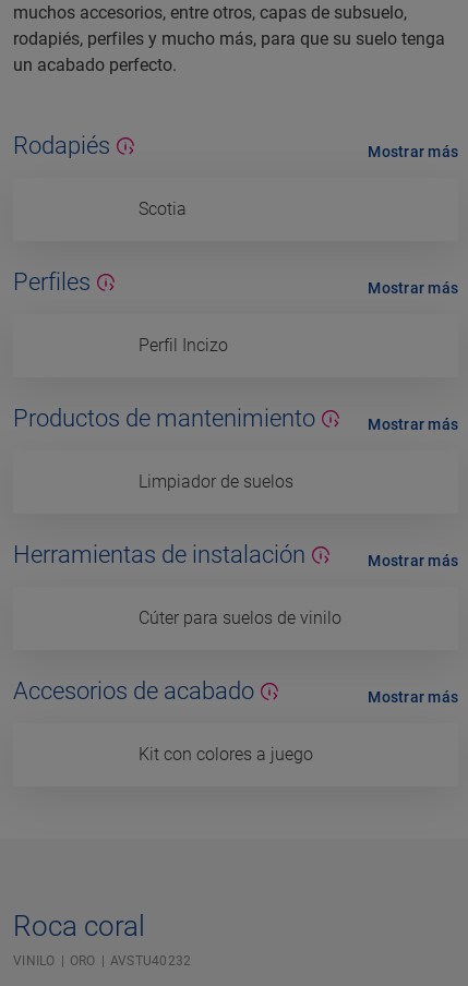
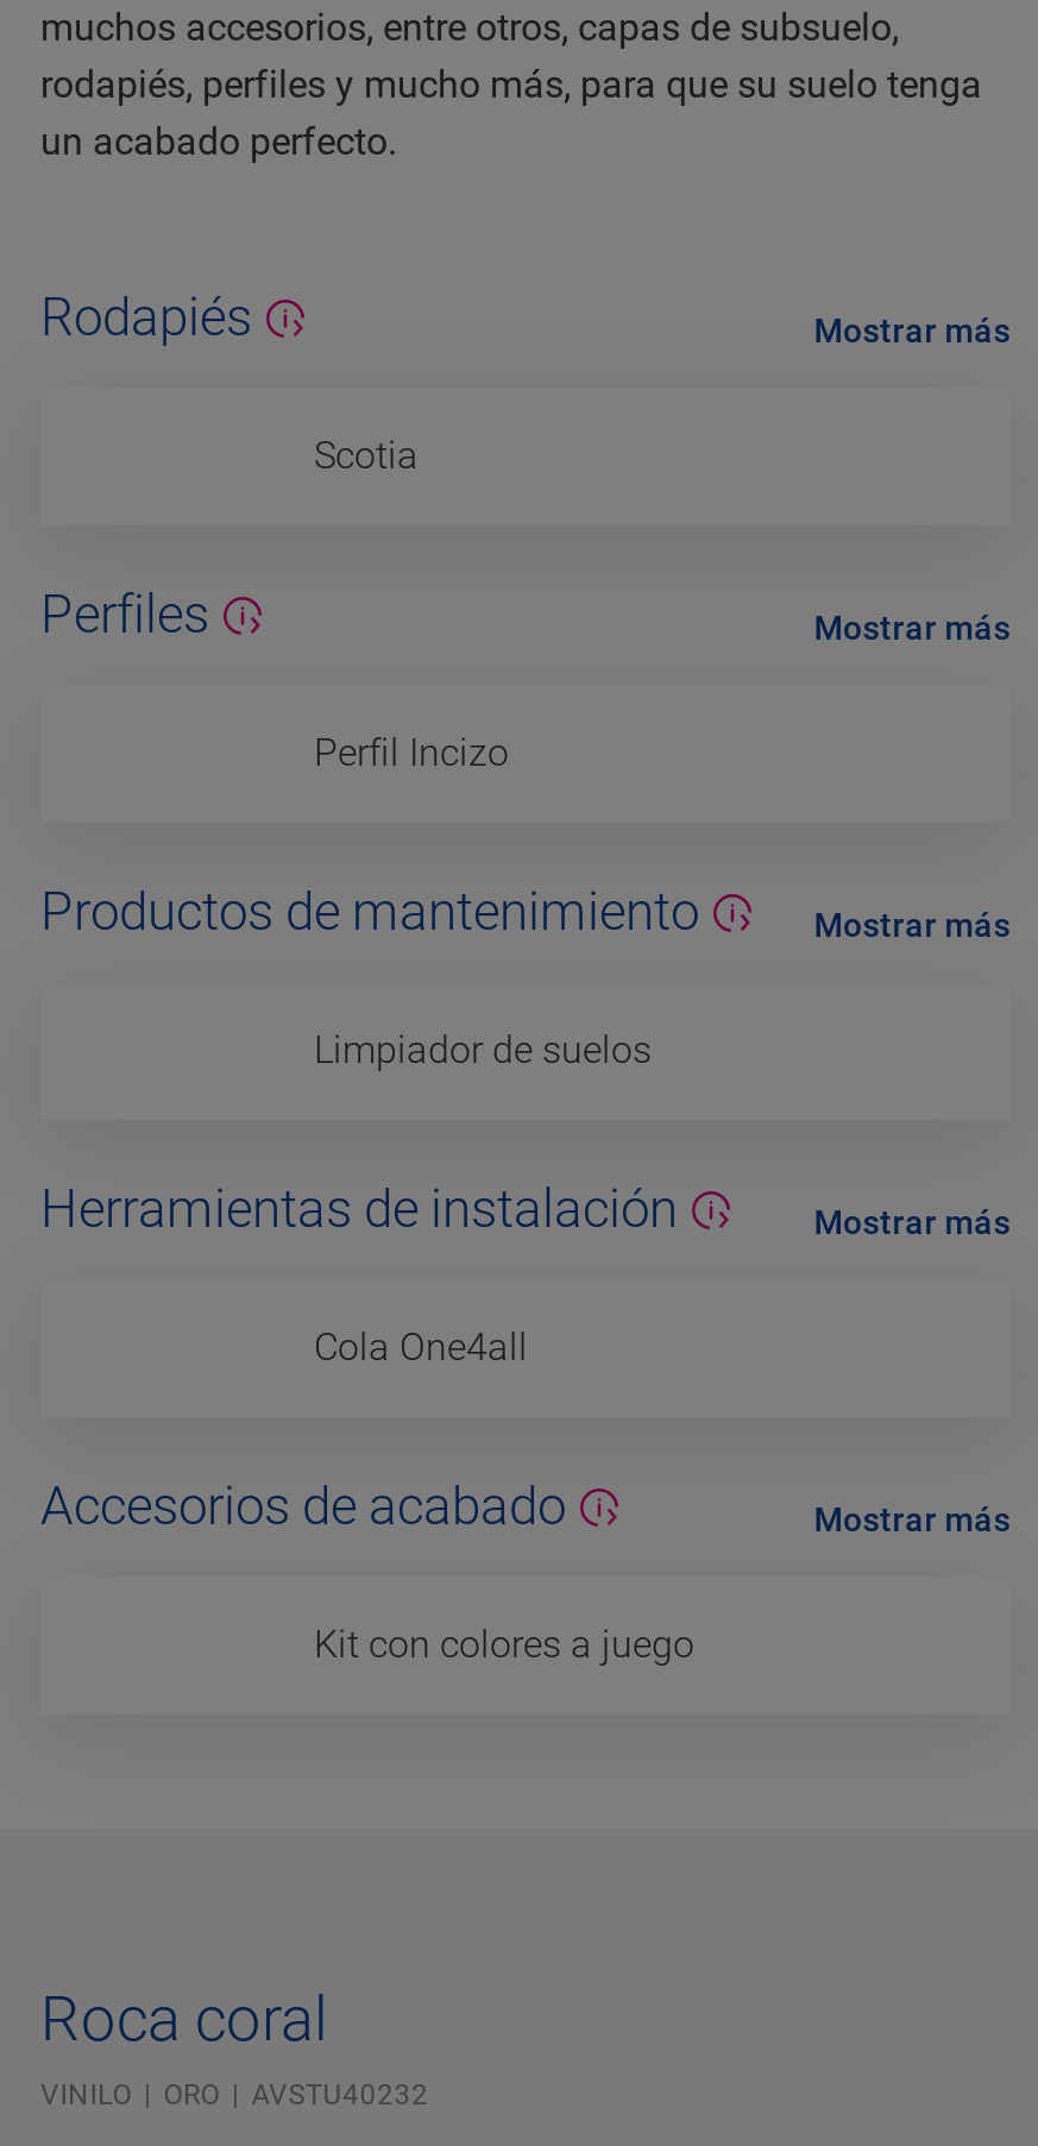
- Cúter para suelos de vinilo
+ Cola One4all
